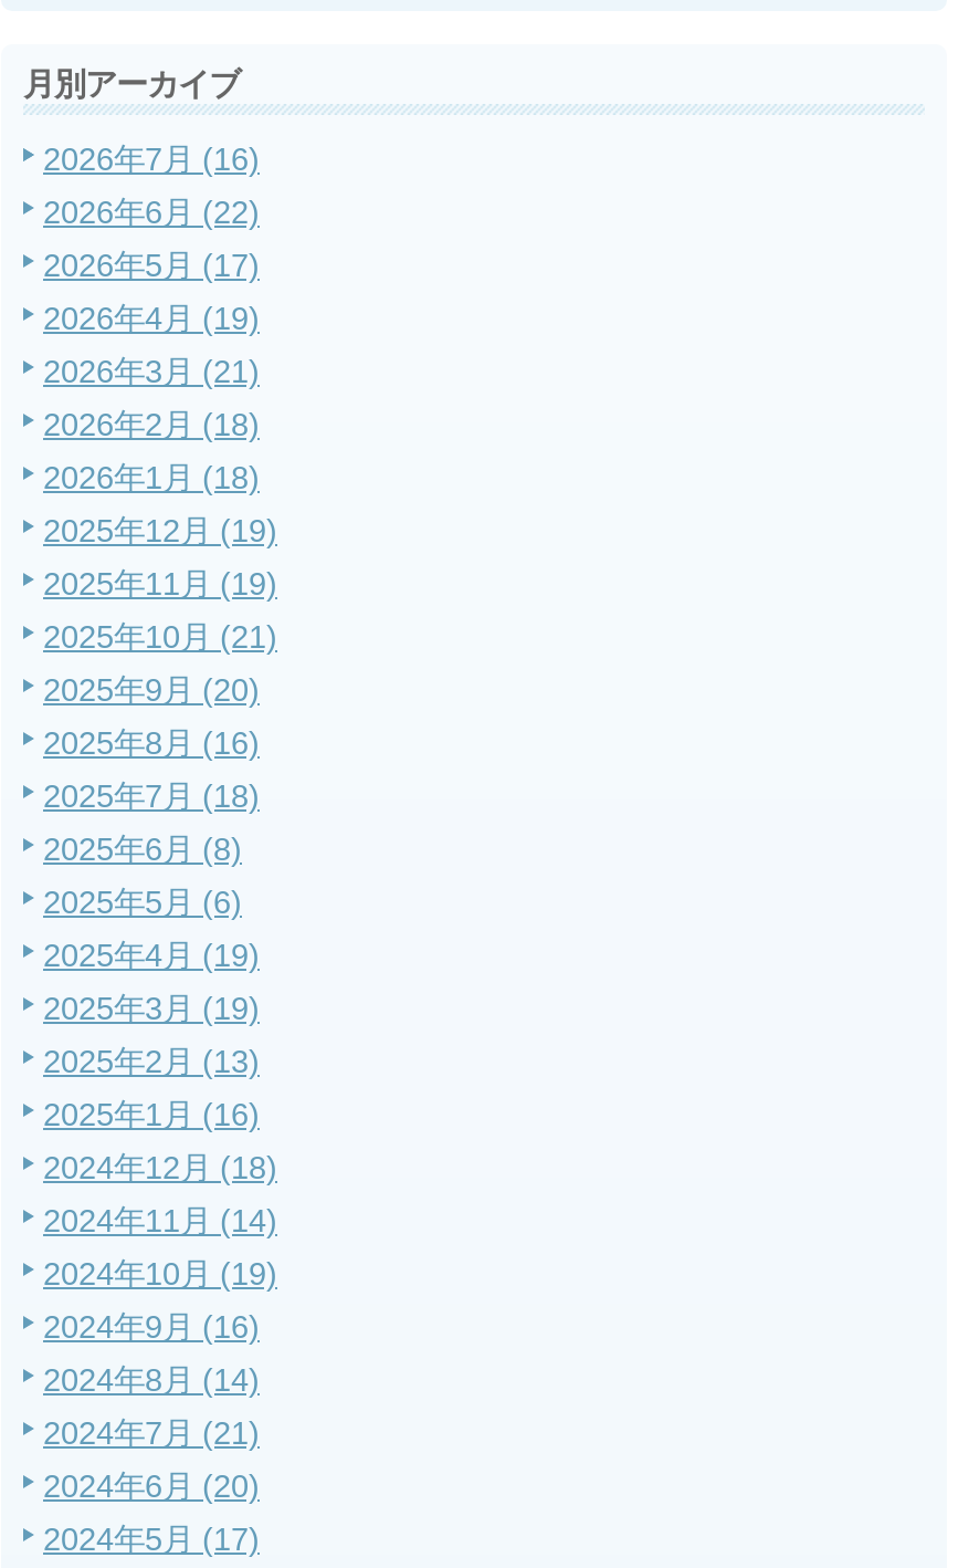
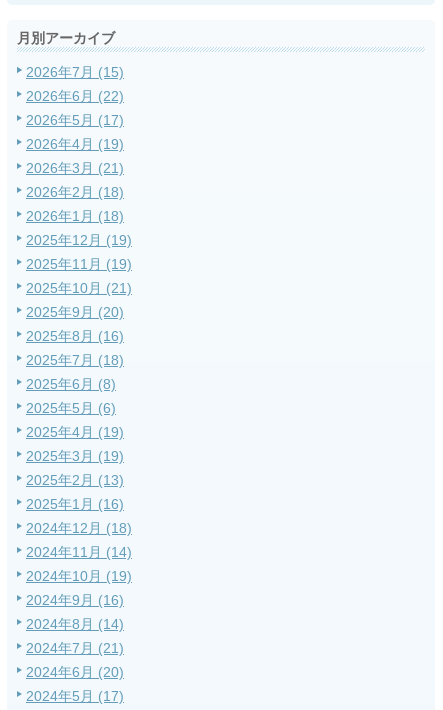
- 2026年7月 (16)
+ 2026年7月 (15)
